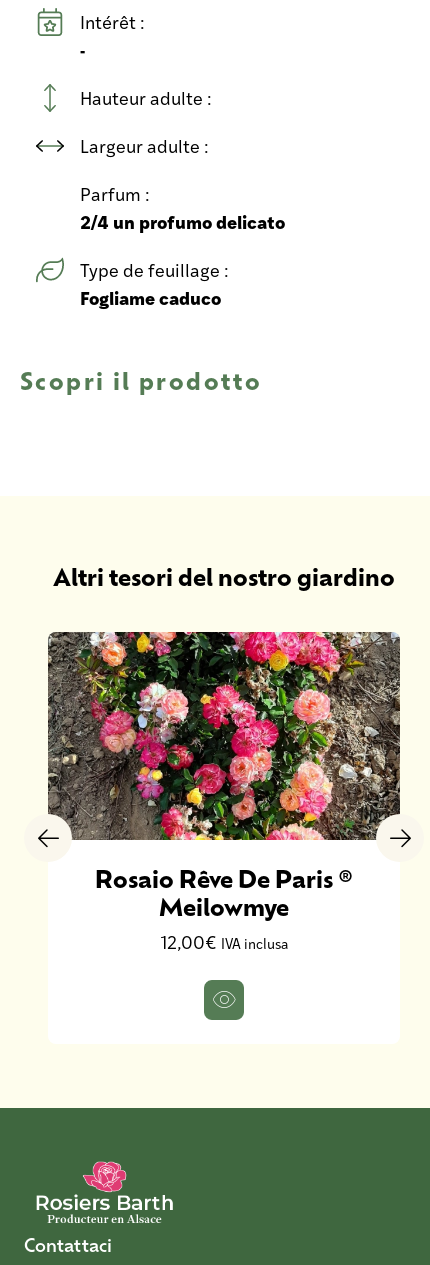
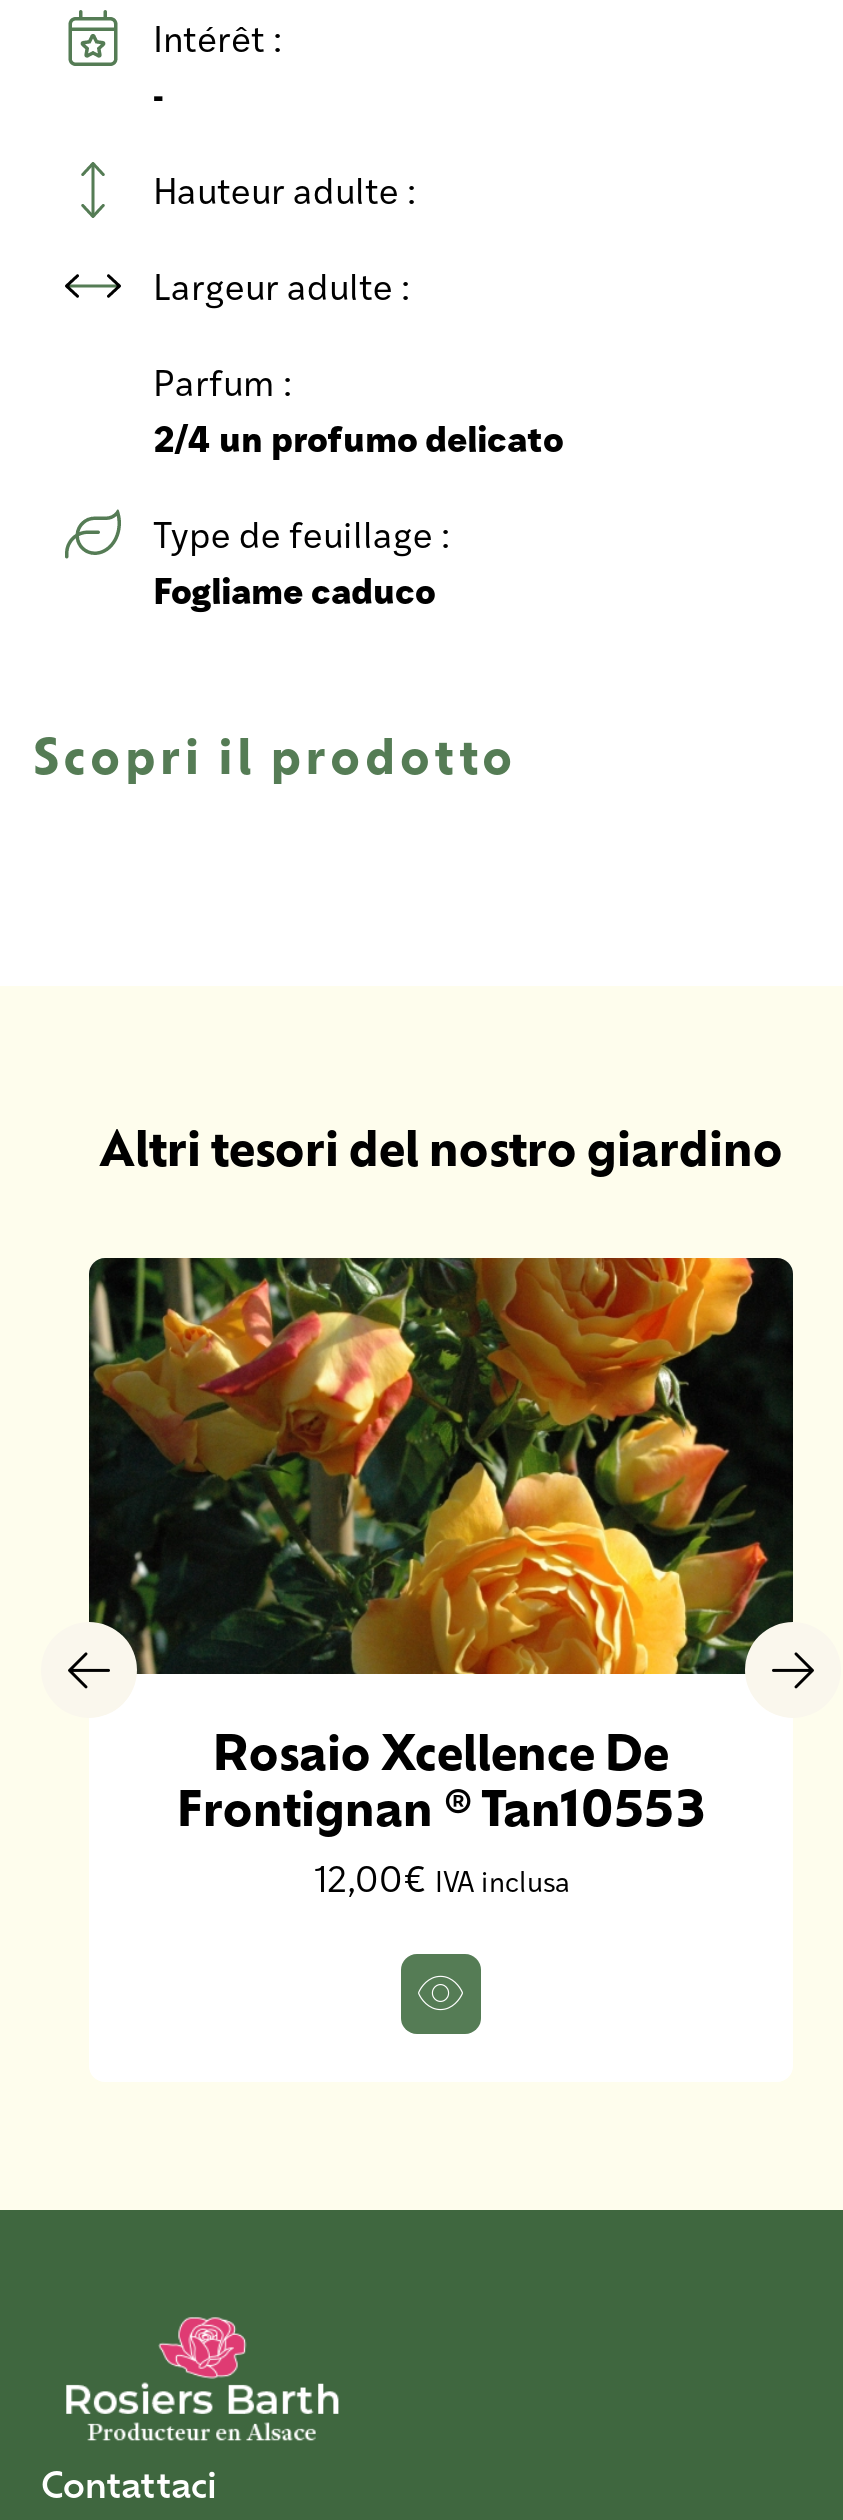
- [image]
- Rosaio Rêve De Paris ®
- Meilowmye
+ [image]
+ Rosaio Xcellence De
+ Frontignan ® Tan10553
